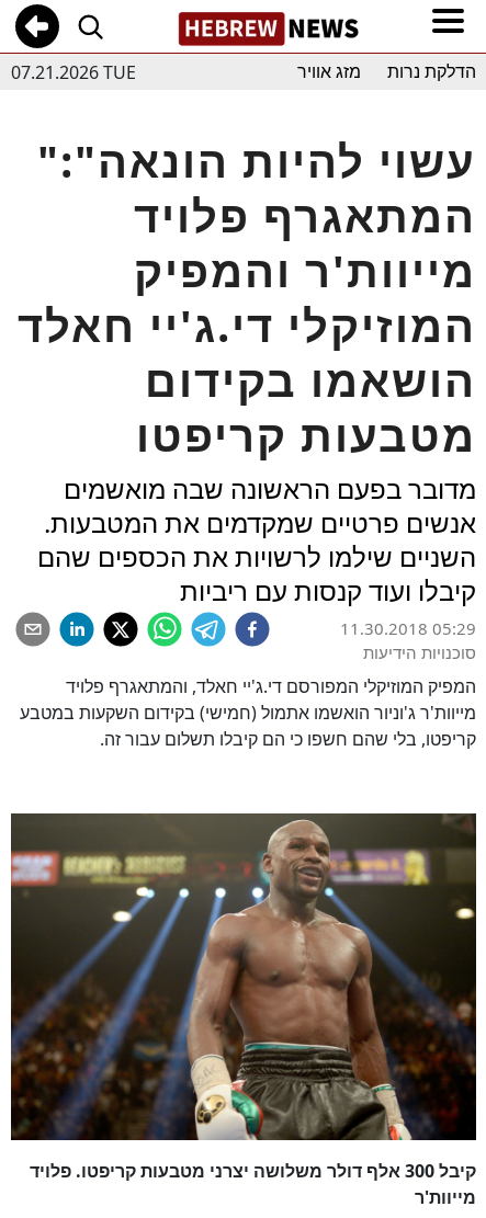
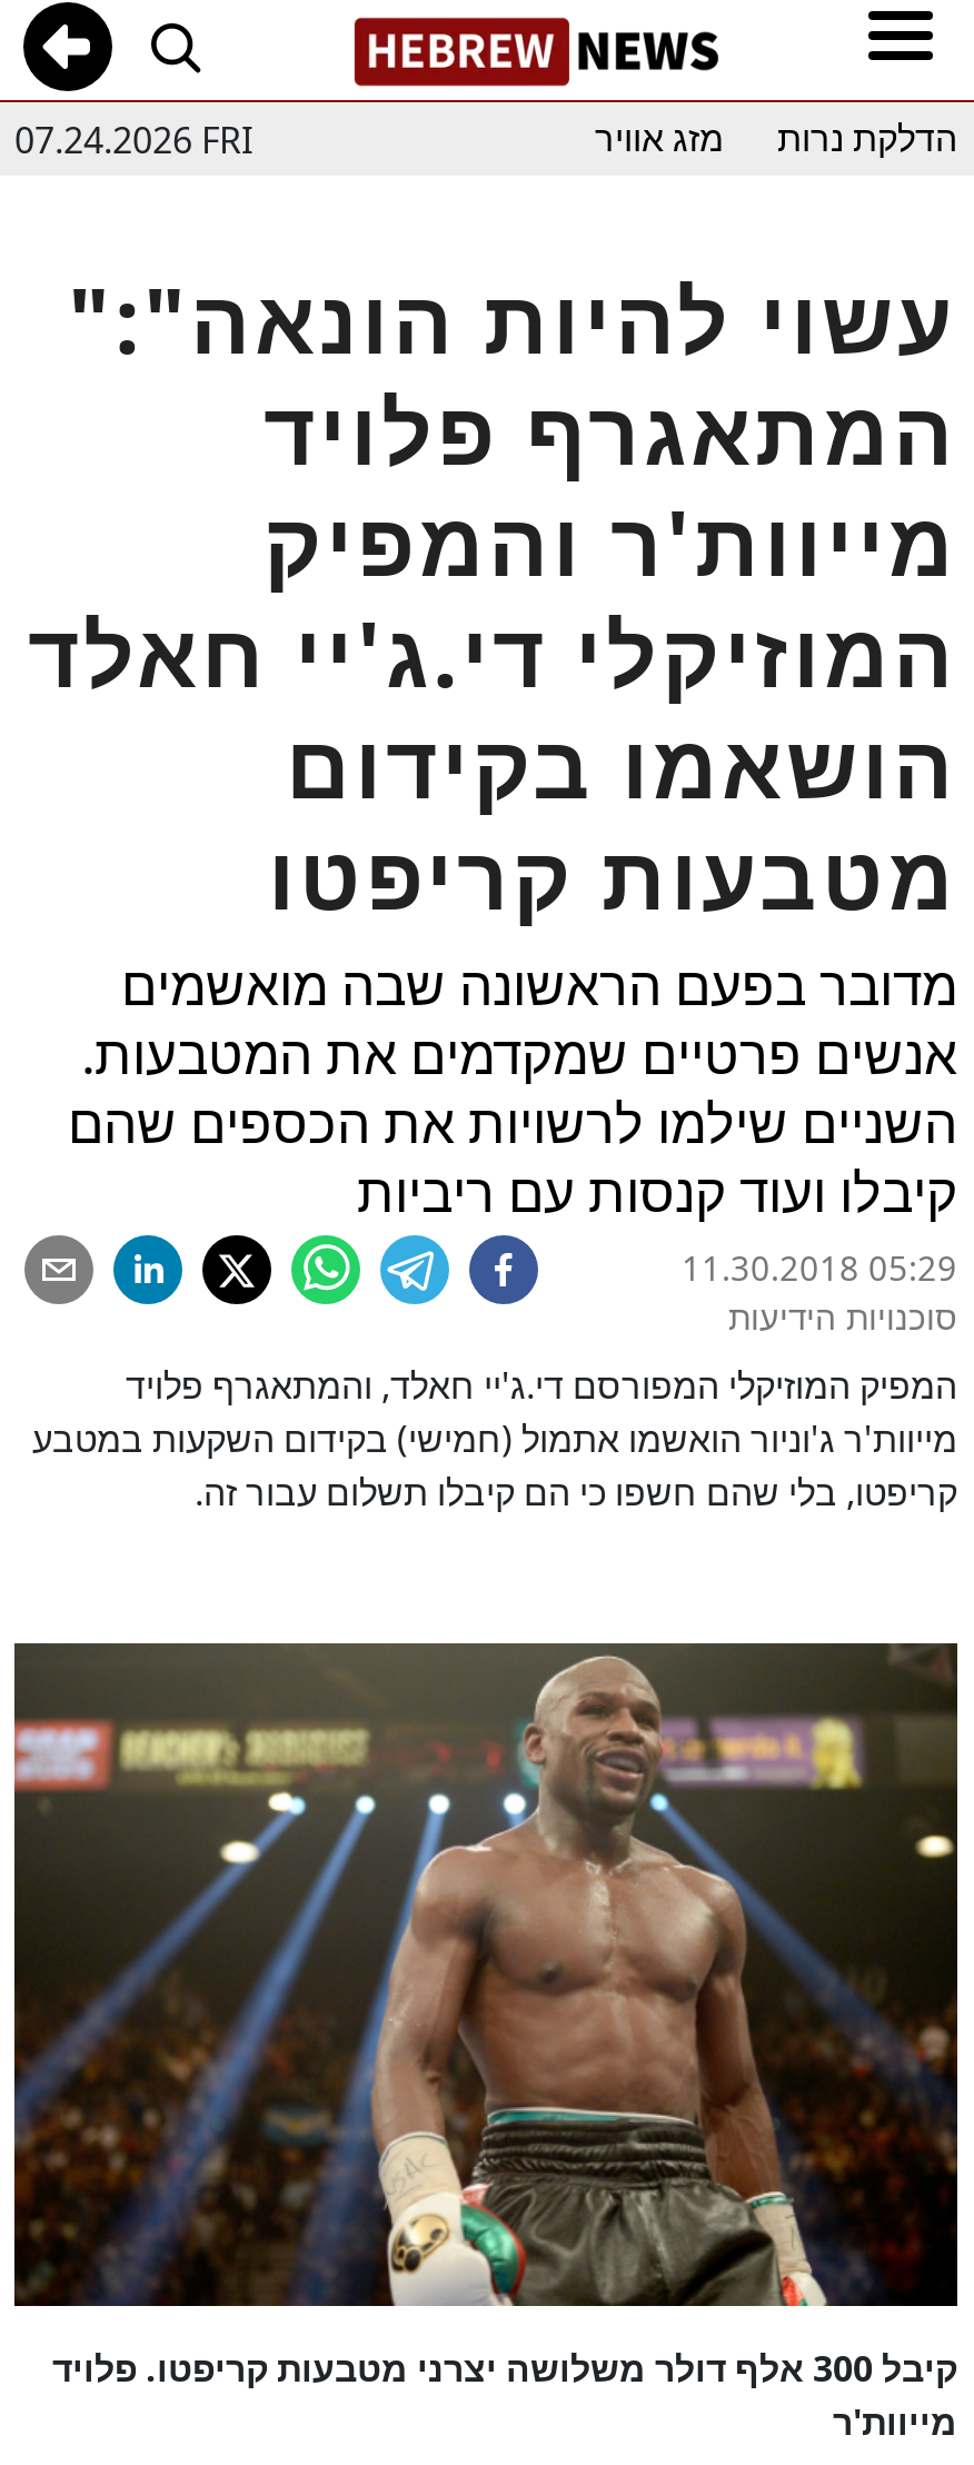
- 07.21.2026 TUE
+ 07.24.2026 FRI
